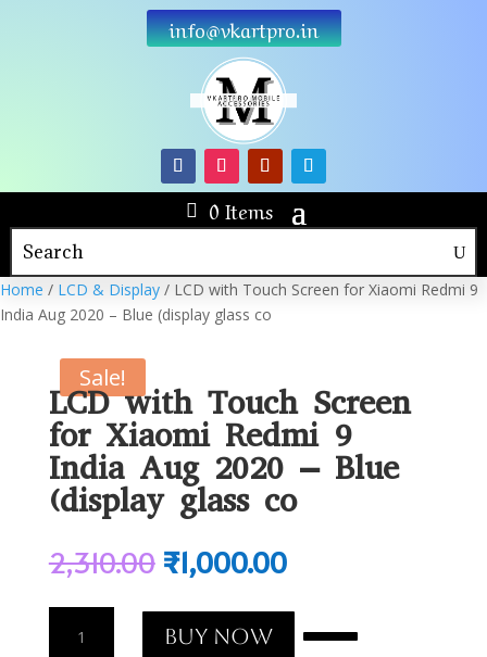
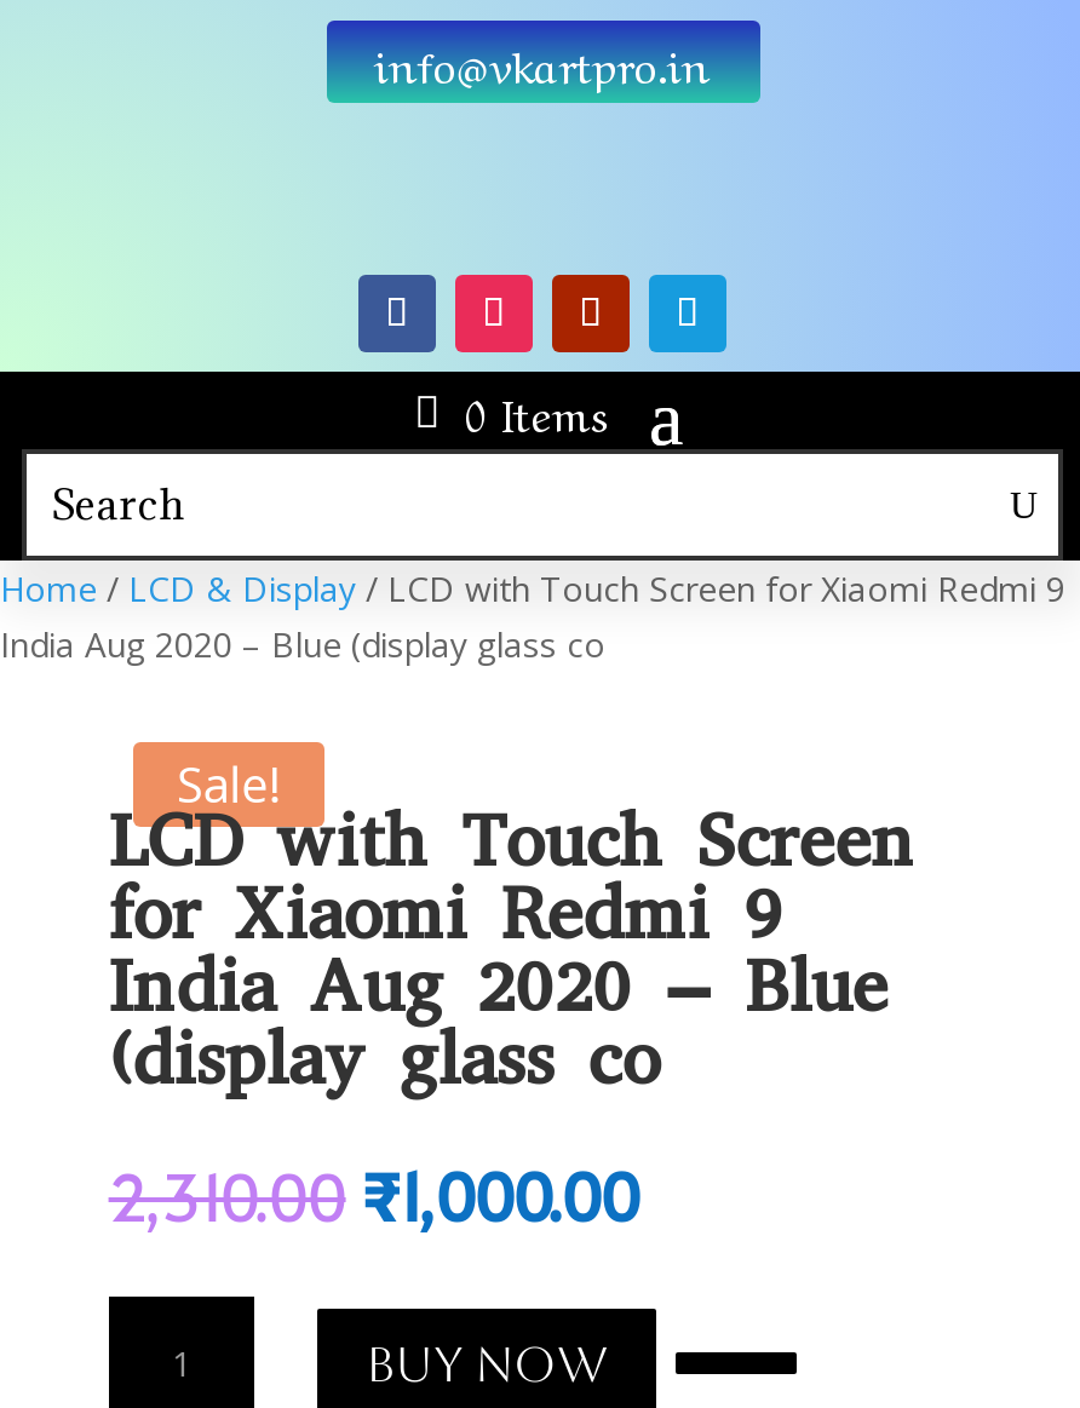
- [image]
